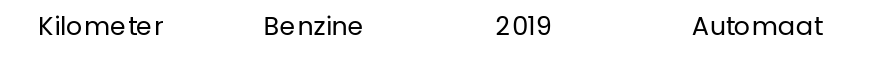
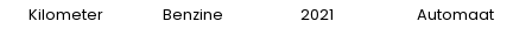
- 2019
+ 2021
